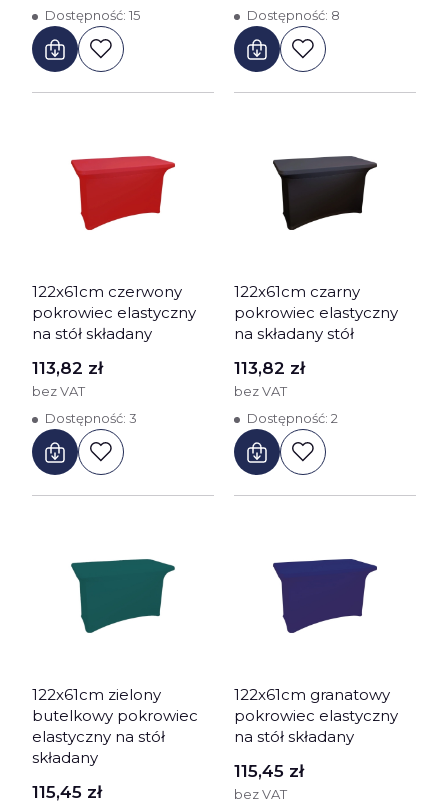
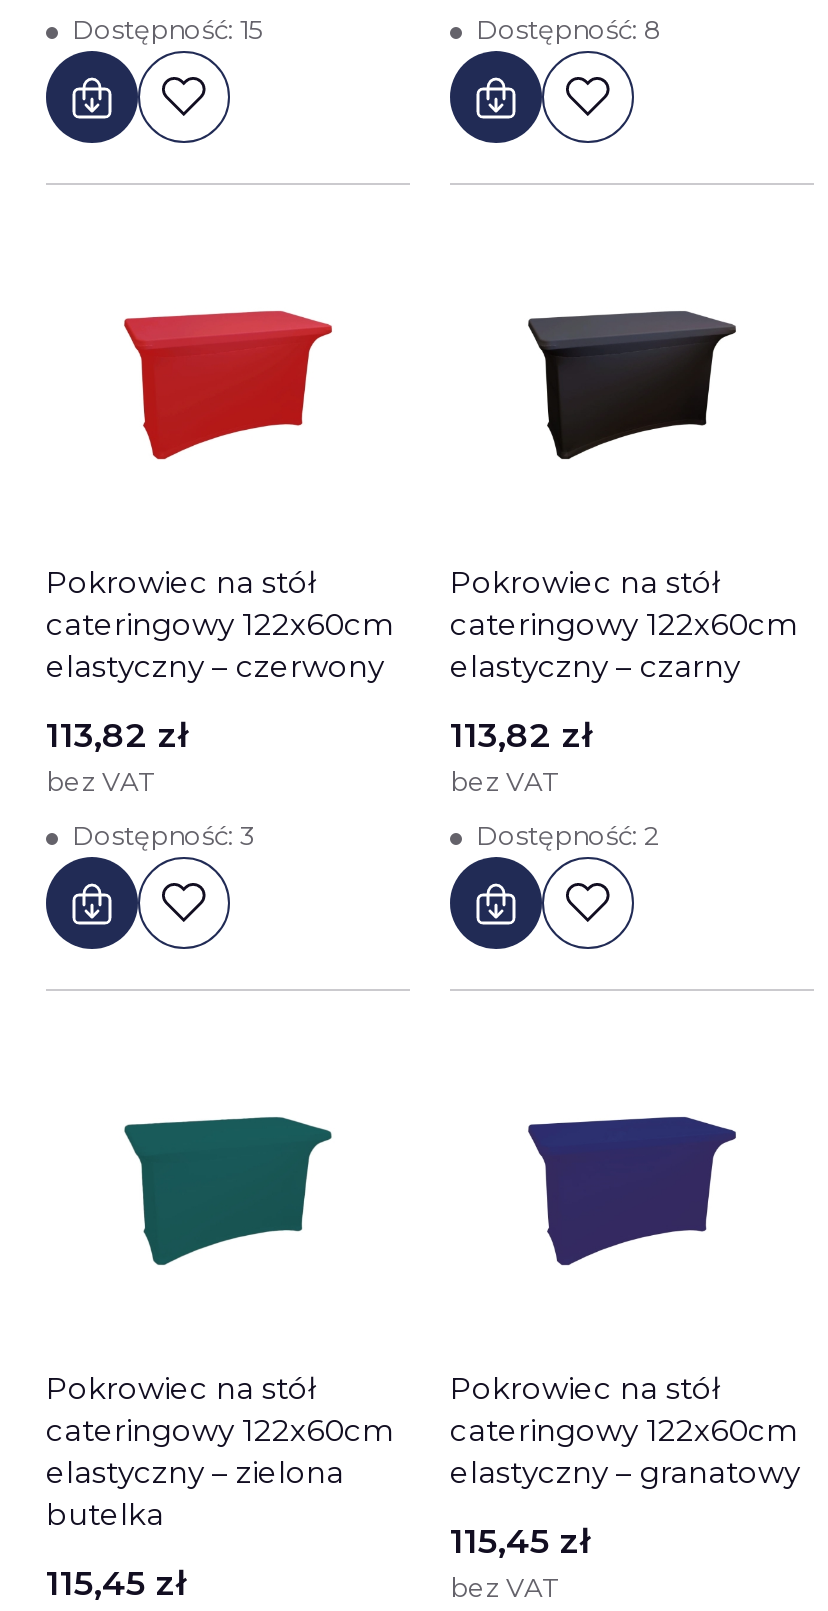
- 122x61cm czerwony
- pokrowiec elastyczny
- na stół składany
+ Pokrowiec na stół
+ cateringowy 122x60cm
+ elastyczny – czerwony

- 122x61cm czarny
- pokrowiec elastyczny
- na składany stół
+ Pokrowiec na stół
+ cateringowy 122x60cm
+ elastyczny – czarny

- 122x61cm zielony
- butelkowy pokrowiec
- elastyczny na stół
- składany
+ Pokrowiec na stół
+ cateringowy 122x60cm
+ elastyczny – zielona
+ butelka

- 122x61cm granatowy
- pokrowiec elastyczny
- na stół składany
+ Pokrowiec na stół
+ cateringowy 122x60cm
+ elastyczny – granatowy
